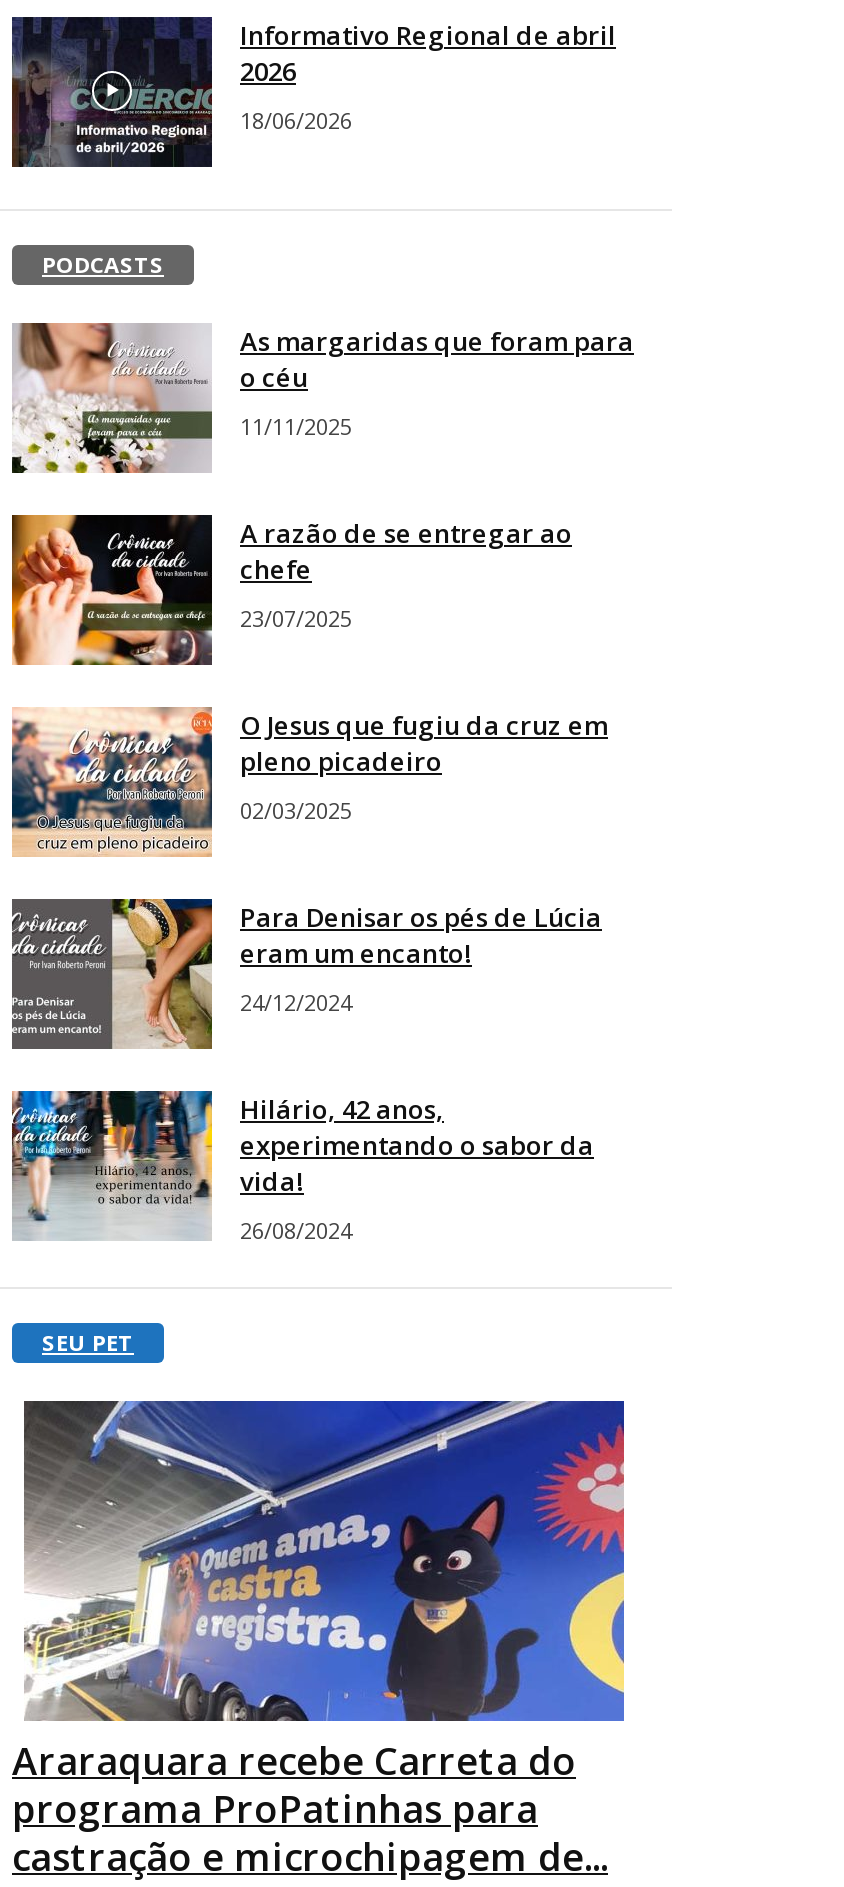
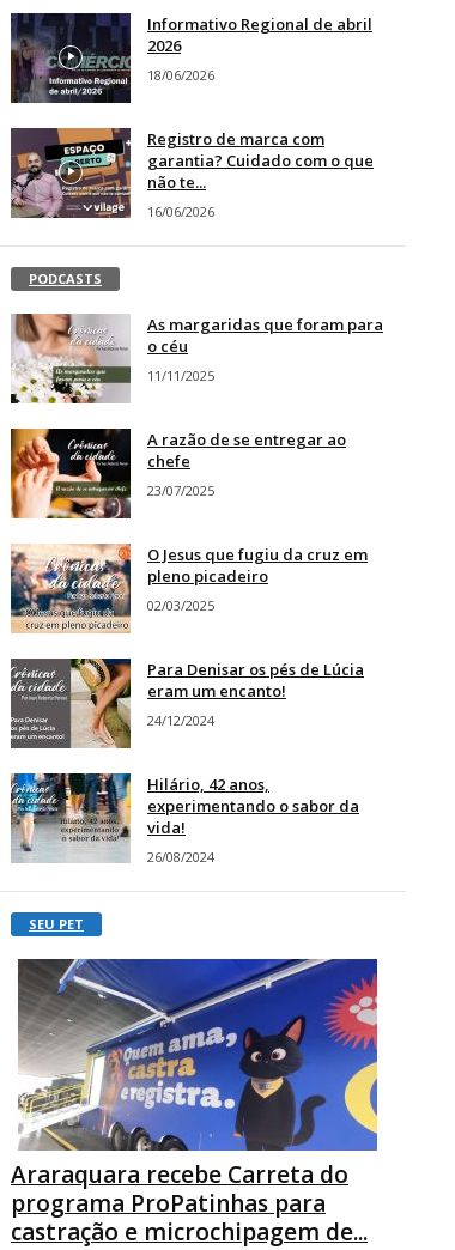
+ [image]
+ Registro de marca com
+ garantia? Cuidado com o que
+ não te...
+ 16/06/2026
